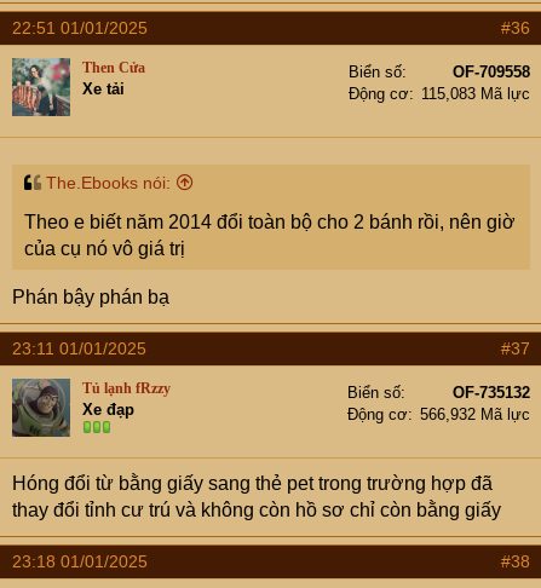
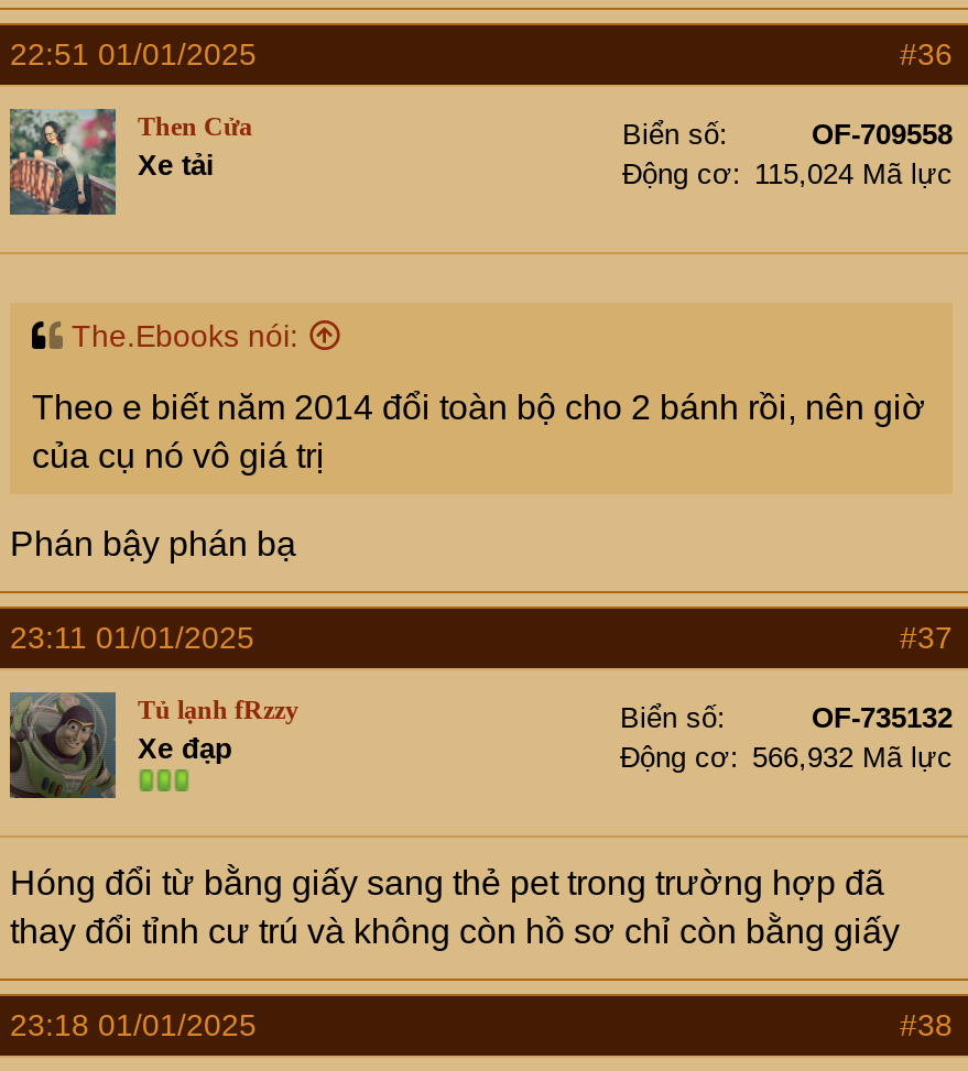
- Động cơ 115,083 Mã lực
+ Động cơ 115,024 Mã lực
